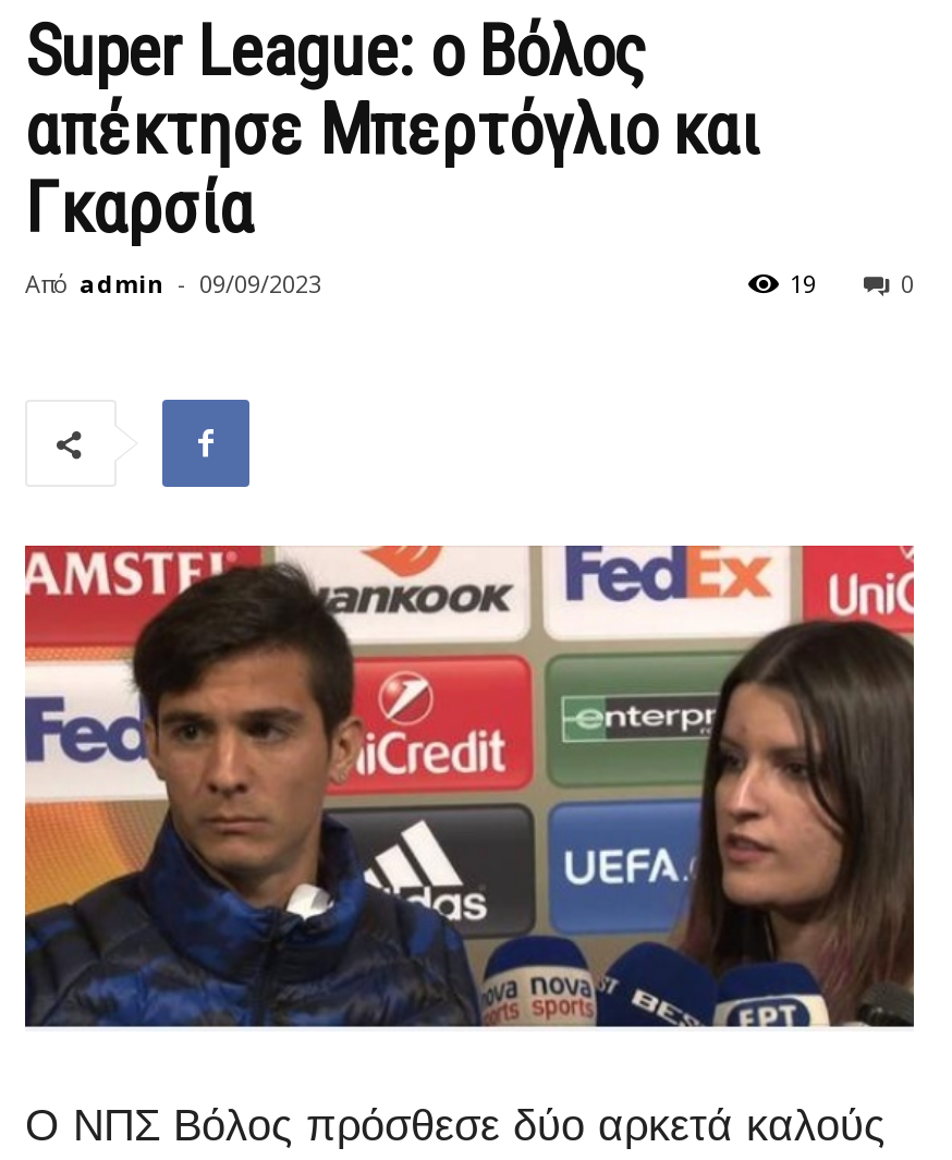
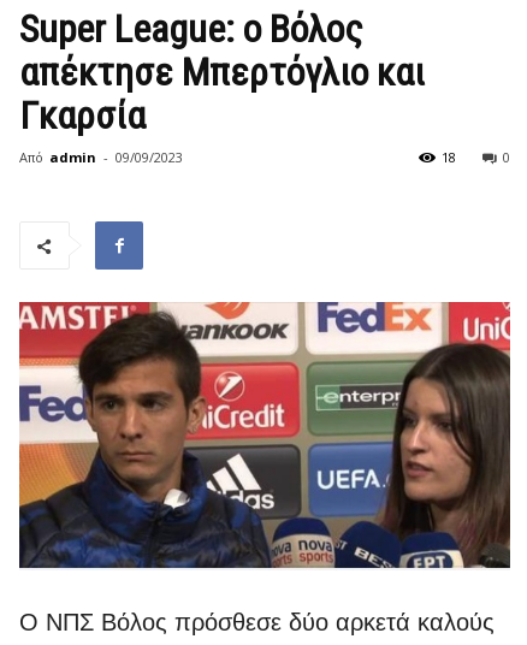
- 19
+ 18
